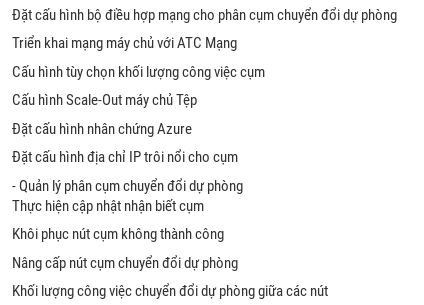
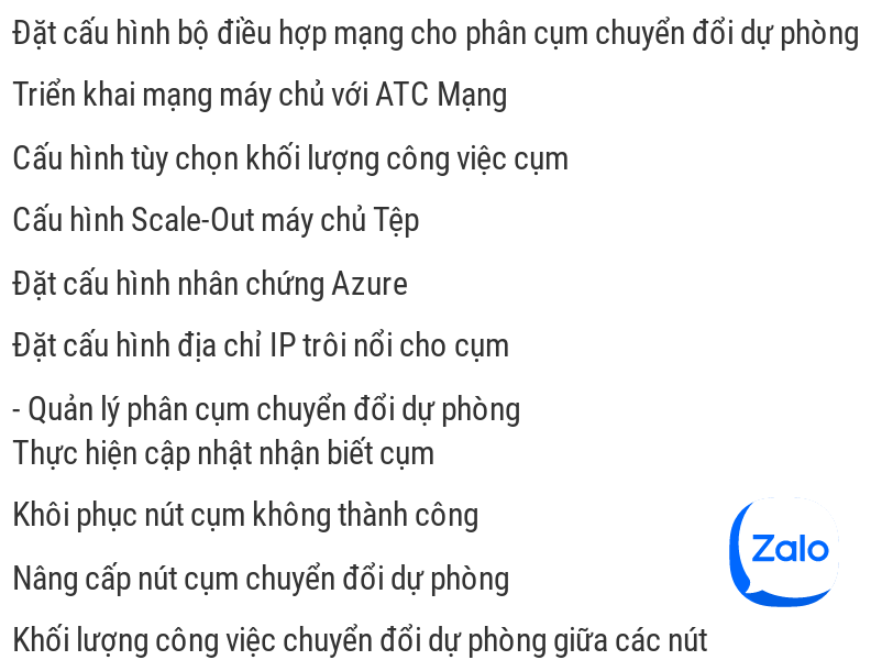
+ [image]
